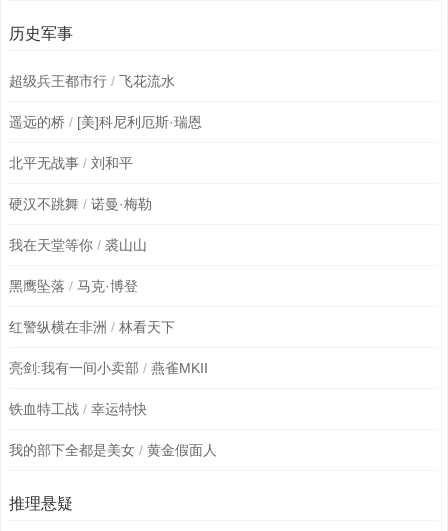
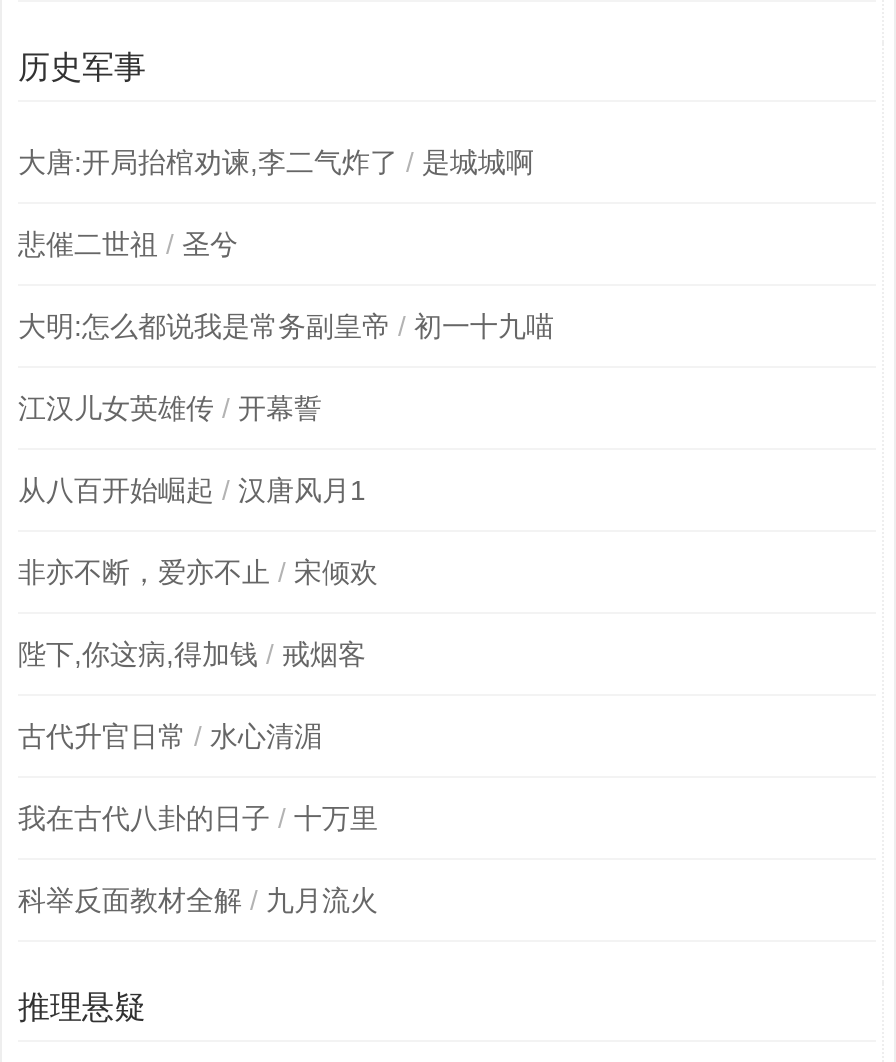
- 超级兵王都市行/飞花流水
+ 大唐:开局抬棺劝谏,李二气炸了/是城城啊

- 遥远的桥/ [美]科尼利厄斯·瑞恩
+ 悲催二世祖/圣兮

- 北平无战事/刘和平
+ 大明:怎么都说我是常务副皇帝/初一十九喵

- 硬汉不跳舞/诺曼·梅勒
+ 江汉儿女英雄传/开幕誓

- 我在天堂等你/裘山山
+ 从八百开始崛起/汉唐风月1

- 黑鹰坠落/马克·博登
+ 非亦不断，爱亦不止/宋倾欢

- 红警纵横在非洲/林看天下
+ 陛下,你这病,得加钱/戒烟客

- 亮剑:我有一间小卖部/燕雀MKII
+ 古代升官日常/水心清湄

- 铁血特工战/幸运特快
+ 我在古代八卦的日子/十万里

- 我的部下全都是美女/黄金假面人
+ 科举反面教材全解/九月流火
